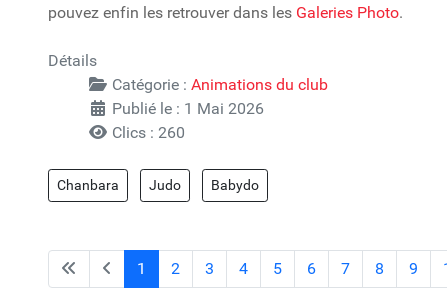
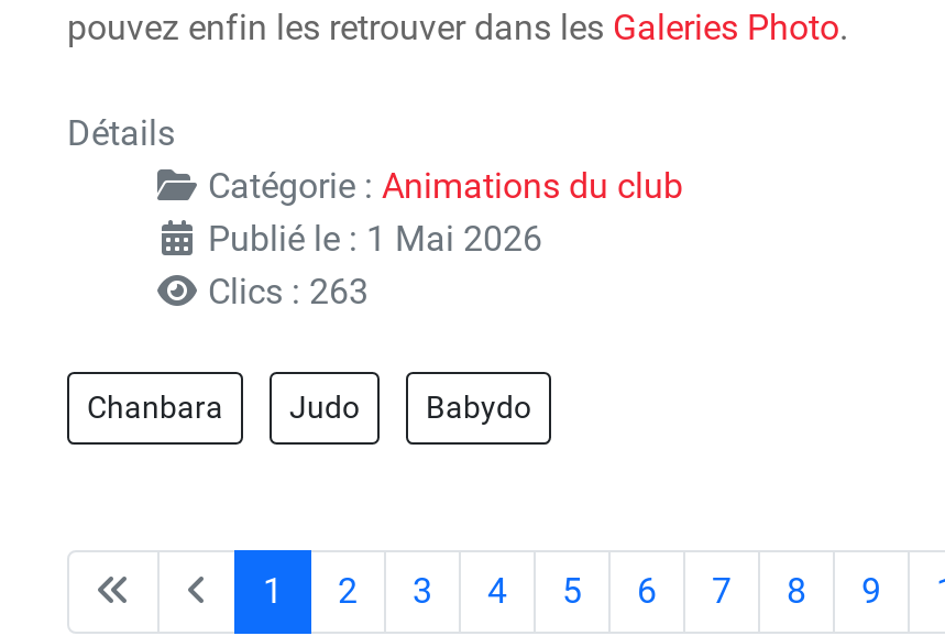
- Clics : 260
+ Clics : 263
